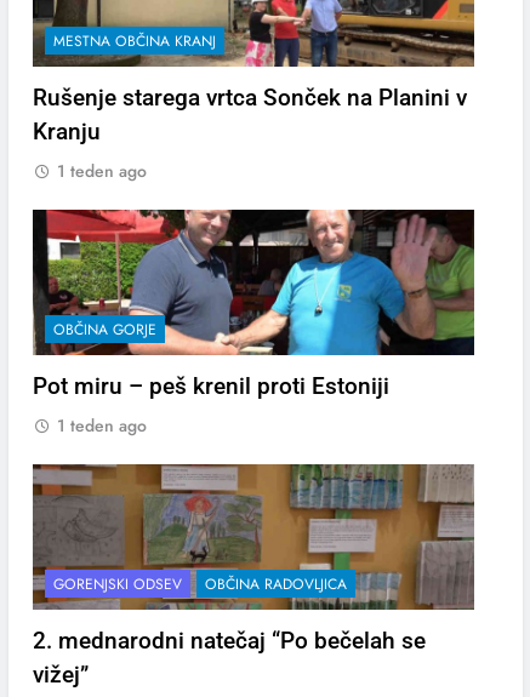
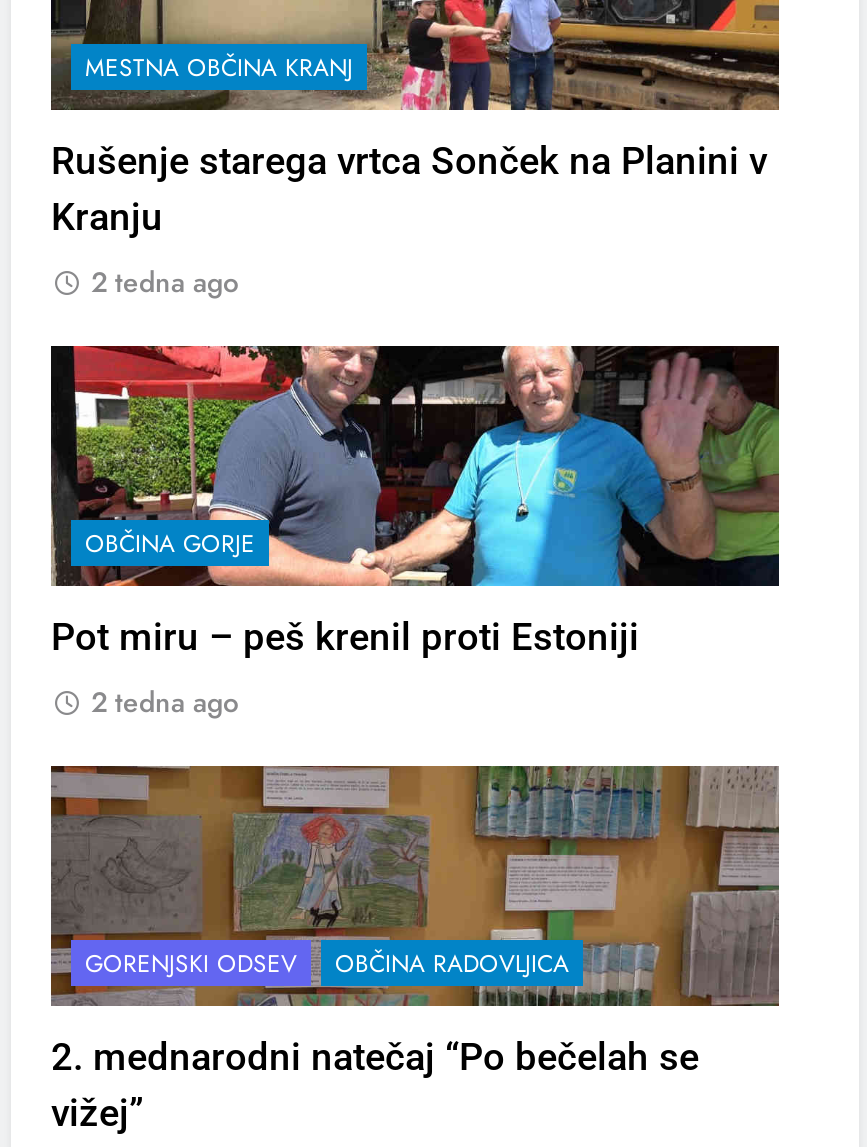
- 1 teden ago
+ 2 tedna ago

- 1 teden ago
+ 2 tedna ago
